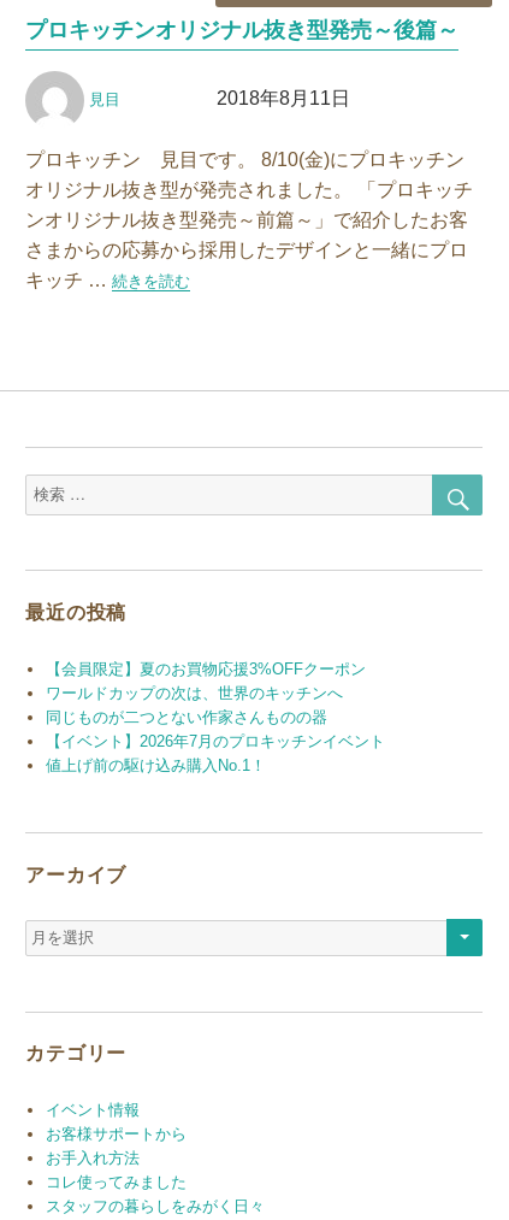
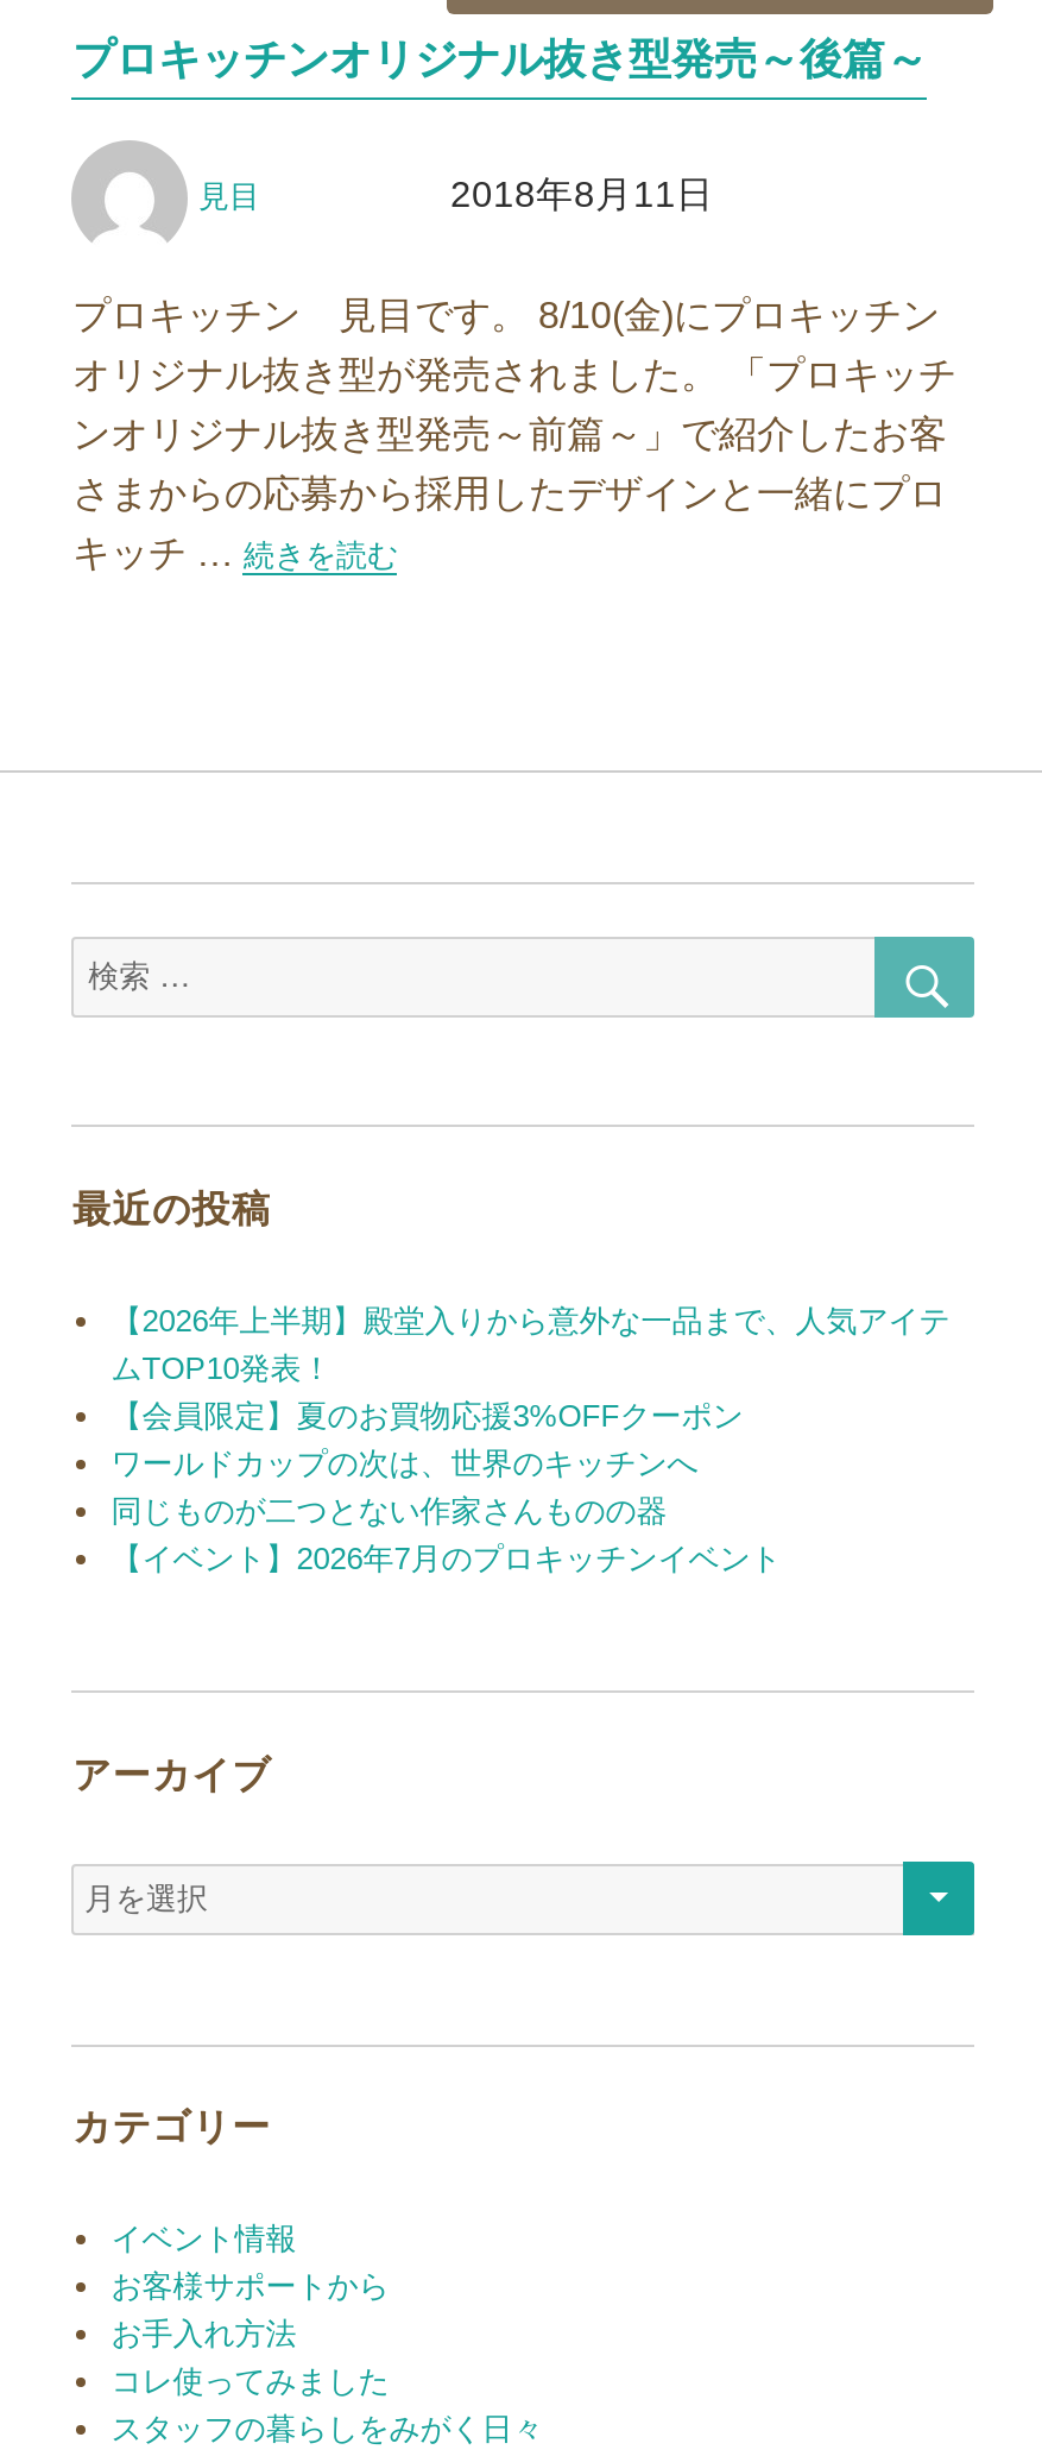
+ 【2026年上半期】殿堂入りから意外な一品まで、人気アイテ
+ ムTOP10発表！

moved down: 【会員限定】夏のお買物応援3%OFFクーポン | ワールドカップの次は、世界のキッチンへ | 同じものが二つとない作家さんものの器 | 【イベント】2026年7月のプロキッチンイベント

- 値上げ前の駆け込み購入No.1！
